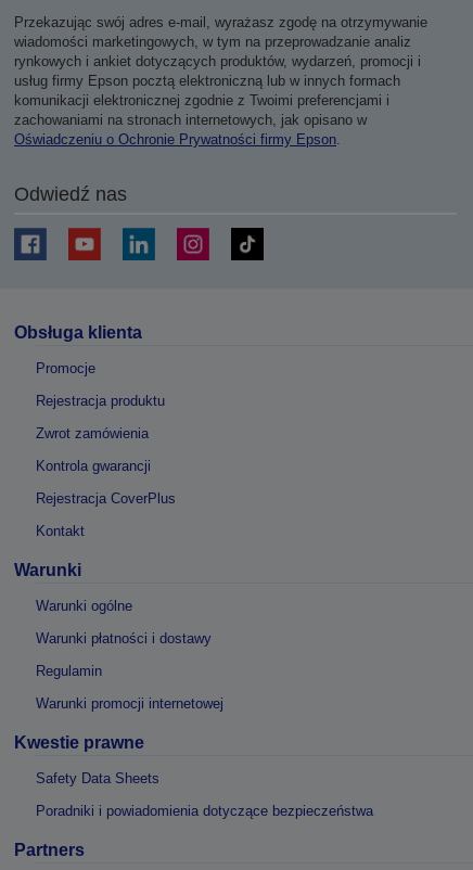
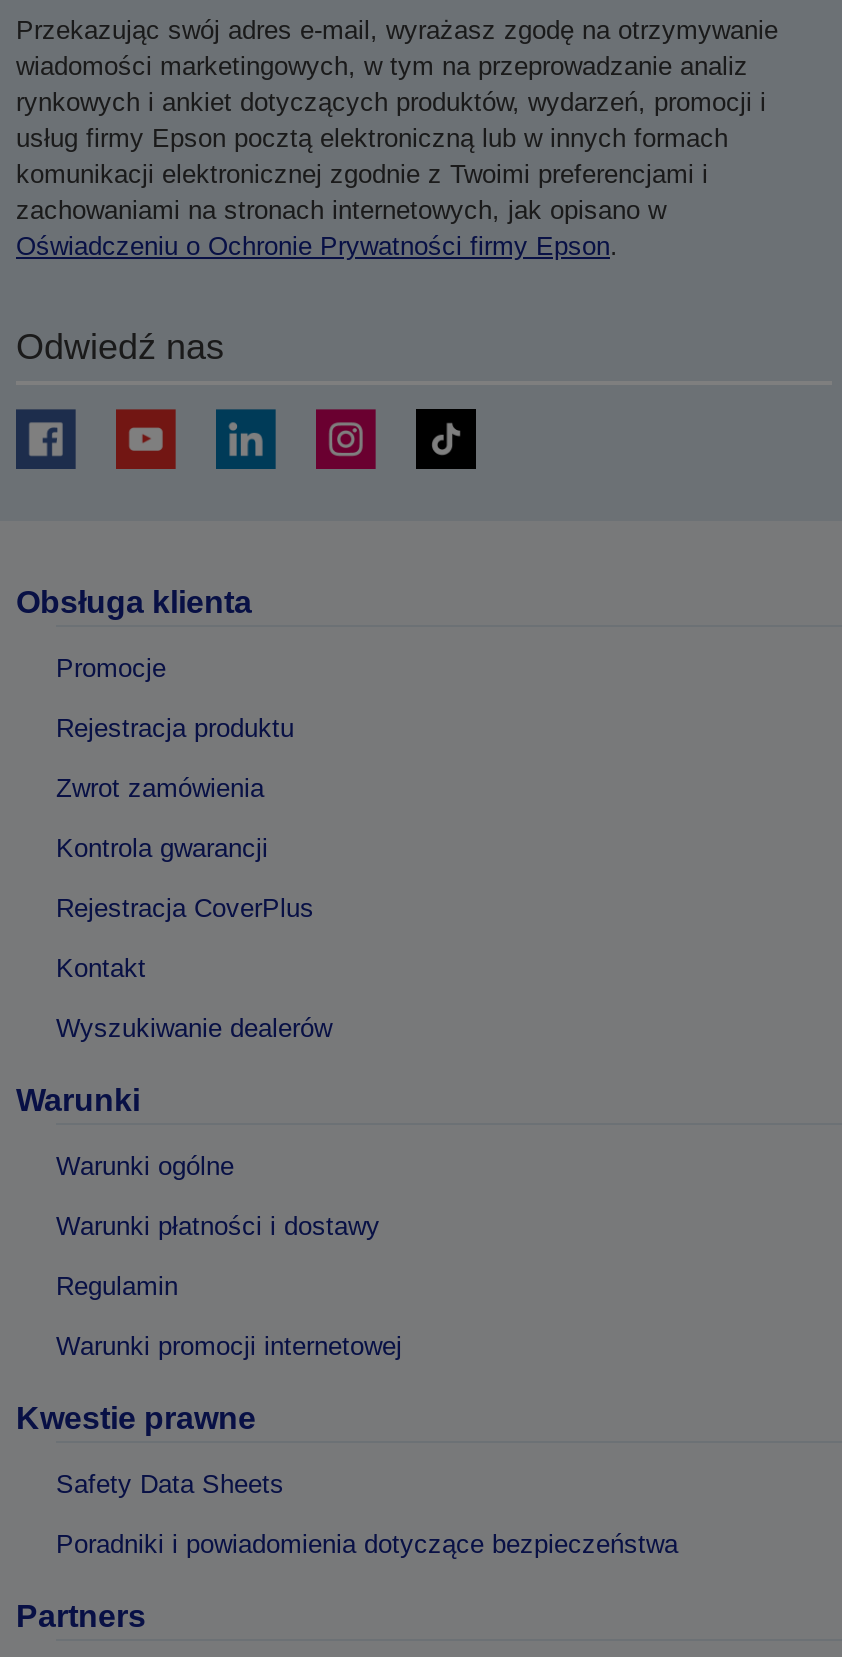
+ Wyszukiwanie dealerów
